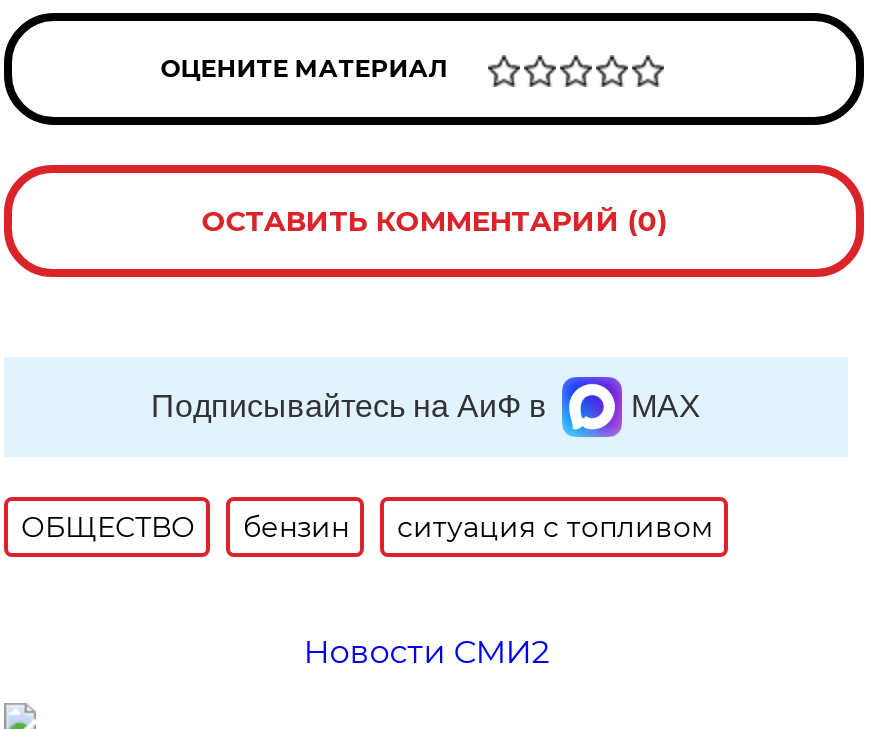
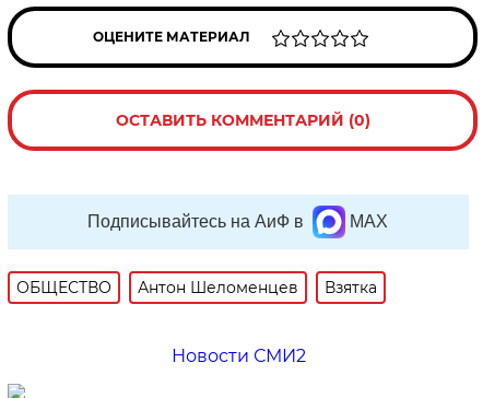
- бензин
- ситуация с топливом
+ Антон Шеломенцев
+ Взятка
